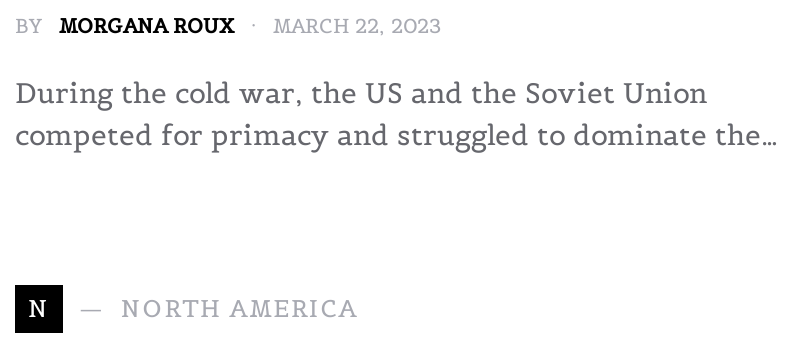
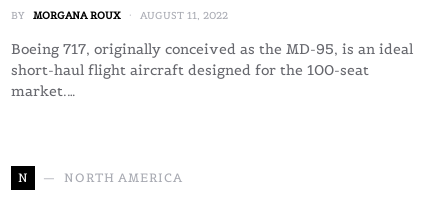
- BY MORGANA ROUX MARCH 22, 2023
+ BY MORGANA ROUX AUGUST 11, 2022

- During the cold war, the US and the Soviet Union
- competed for primacy and struggled to dominate the…
+ Boeing 717, originally conceived as the MD-95, is an ideal
+ short-haul flight aircraft designed for the 100-seat
+ market.…
